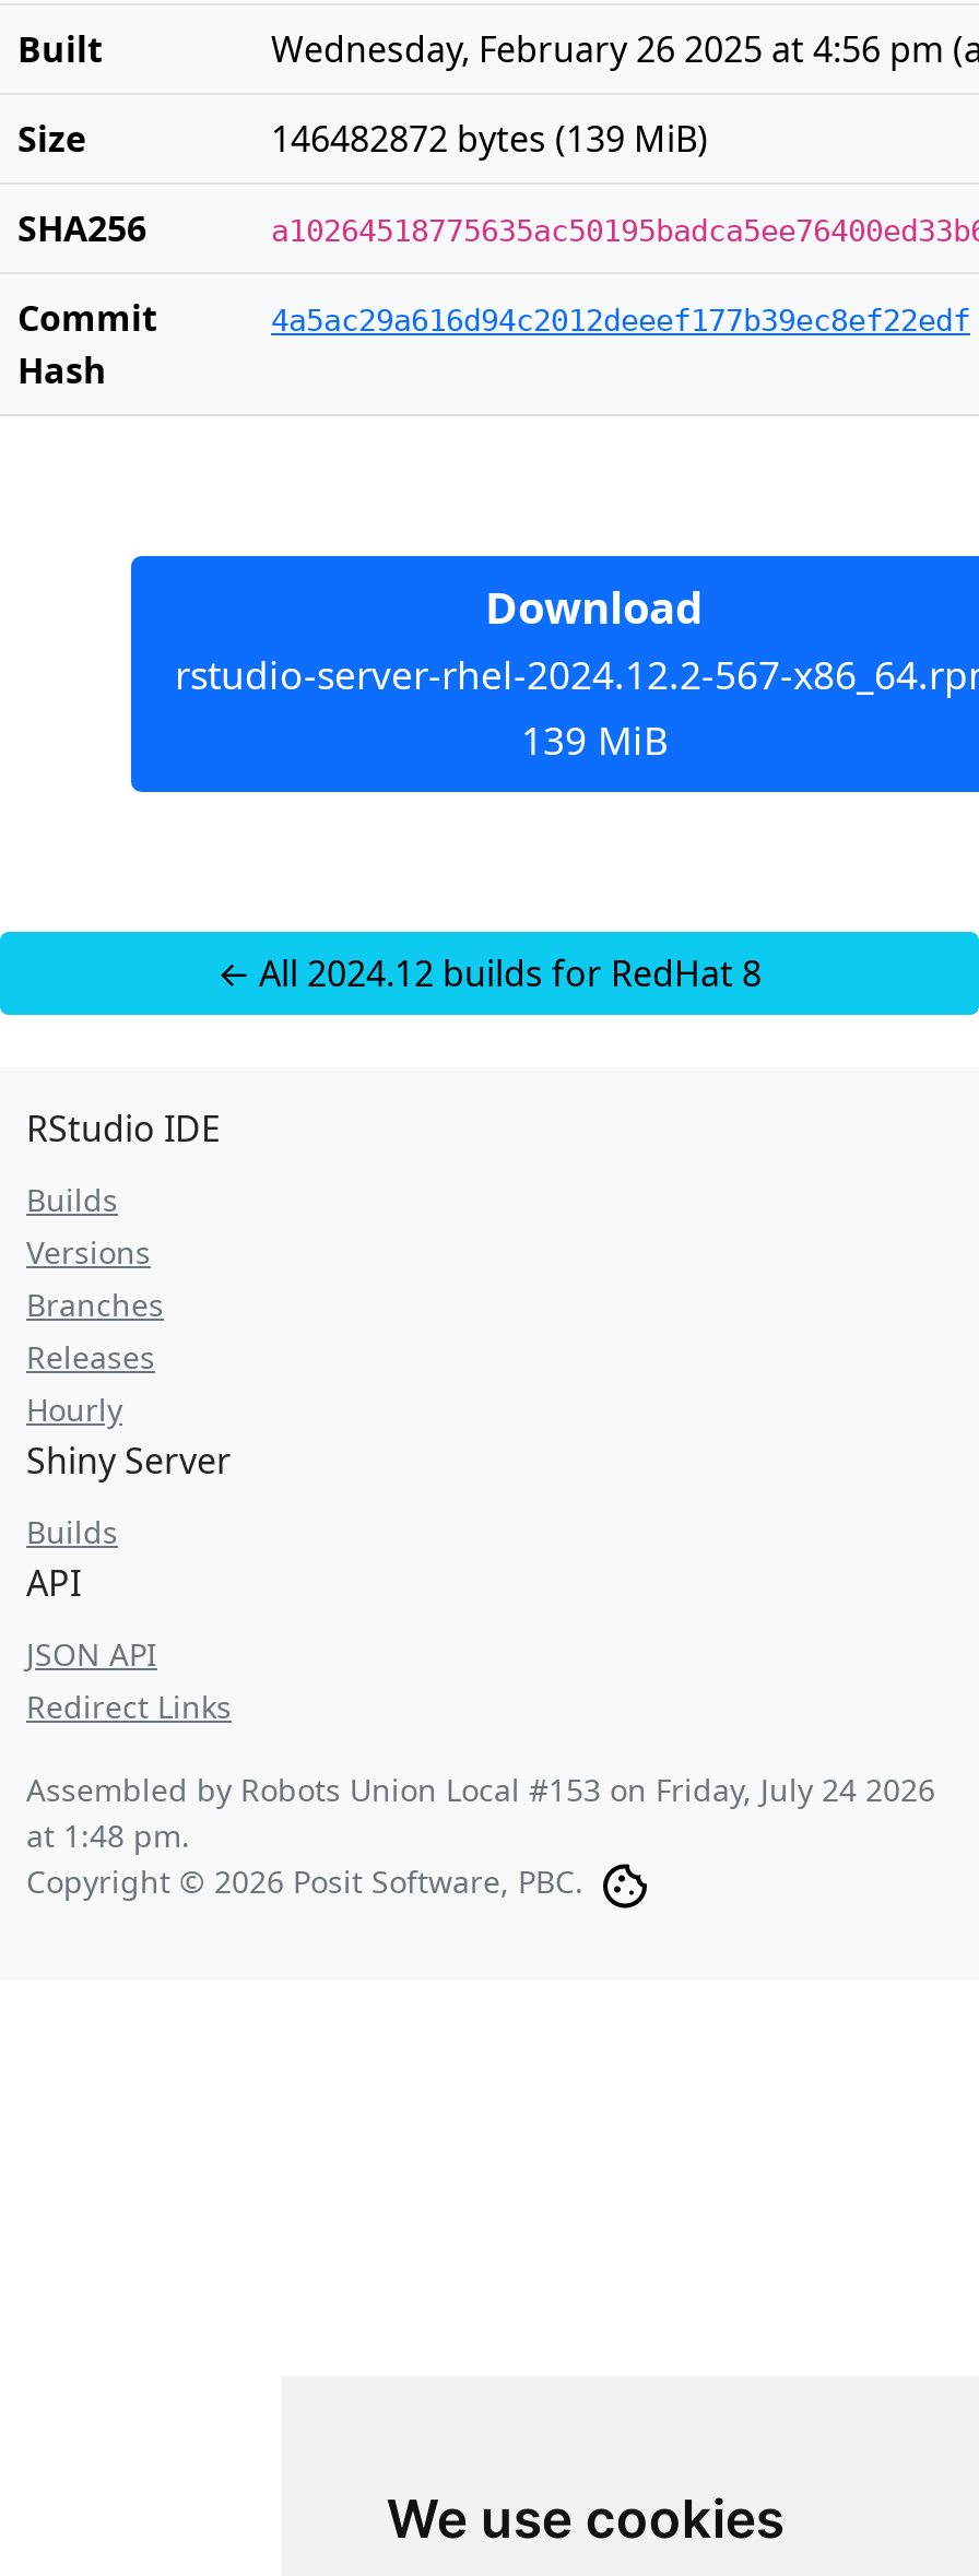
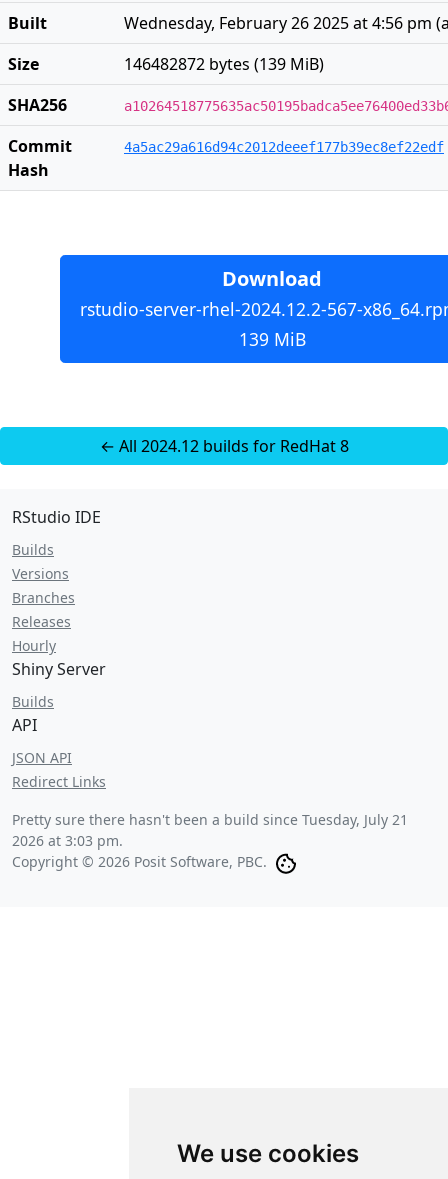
- Assembled by Robots Union Local #153 on Friday, July 24 2026
- at 1:48 pm.
+ Pretty sure there hasn't been a build since Tuesday, July 21
+ 2026 at 3:03 pm.
